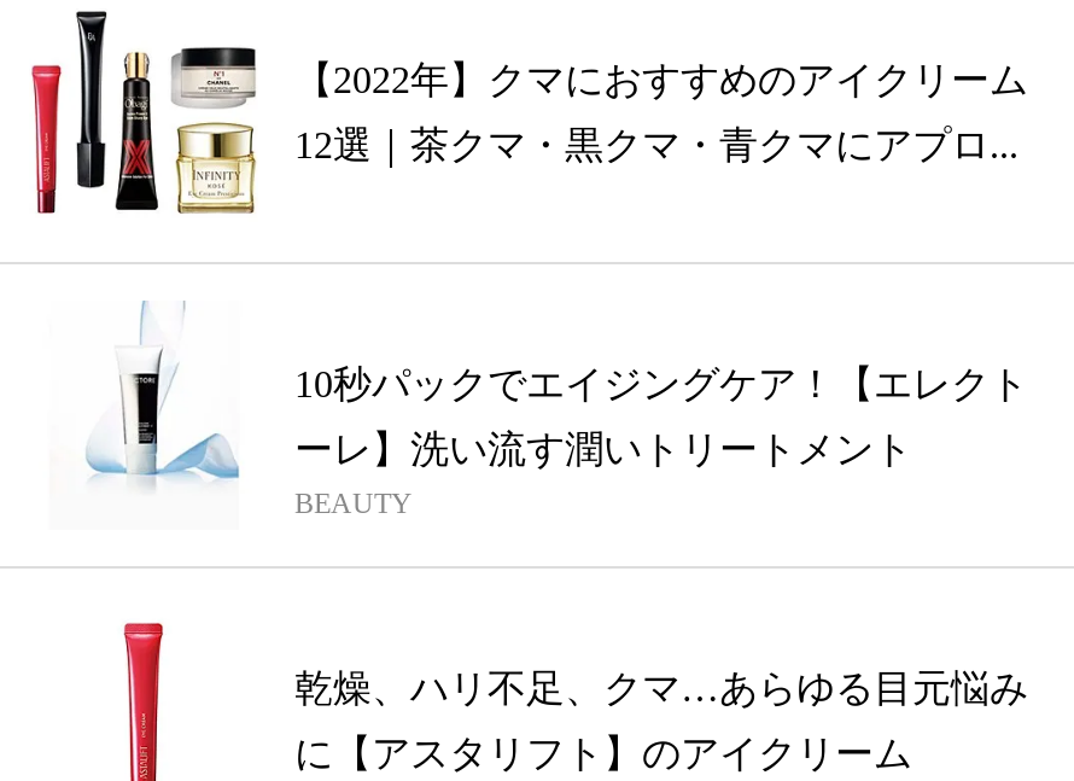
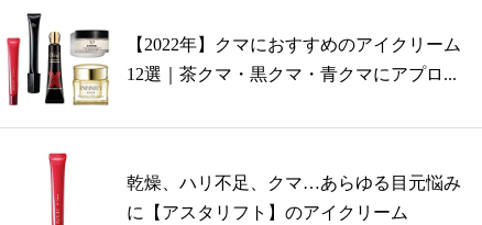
- [image]
- 10秒パックでエイジングケア！【エレクト
- ーレ】洗い流す潤いトリートメント
- BEAUTY
